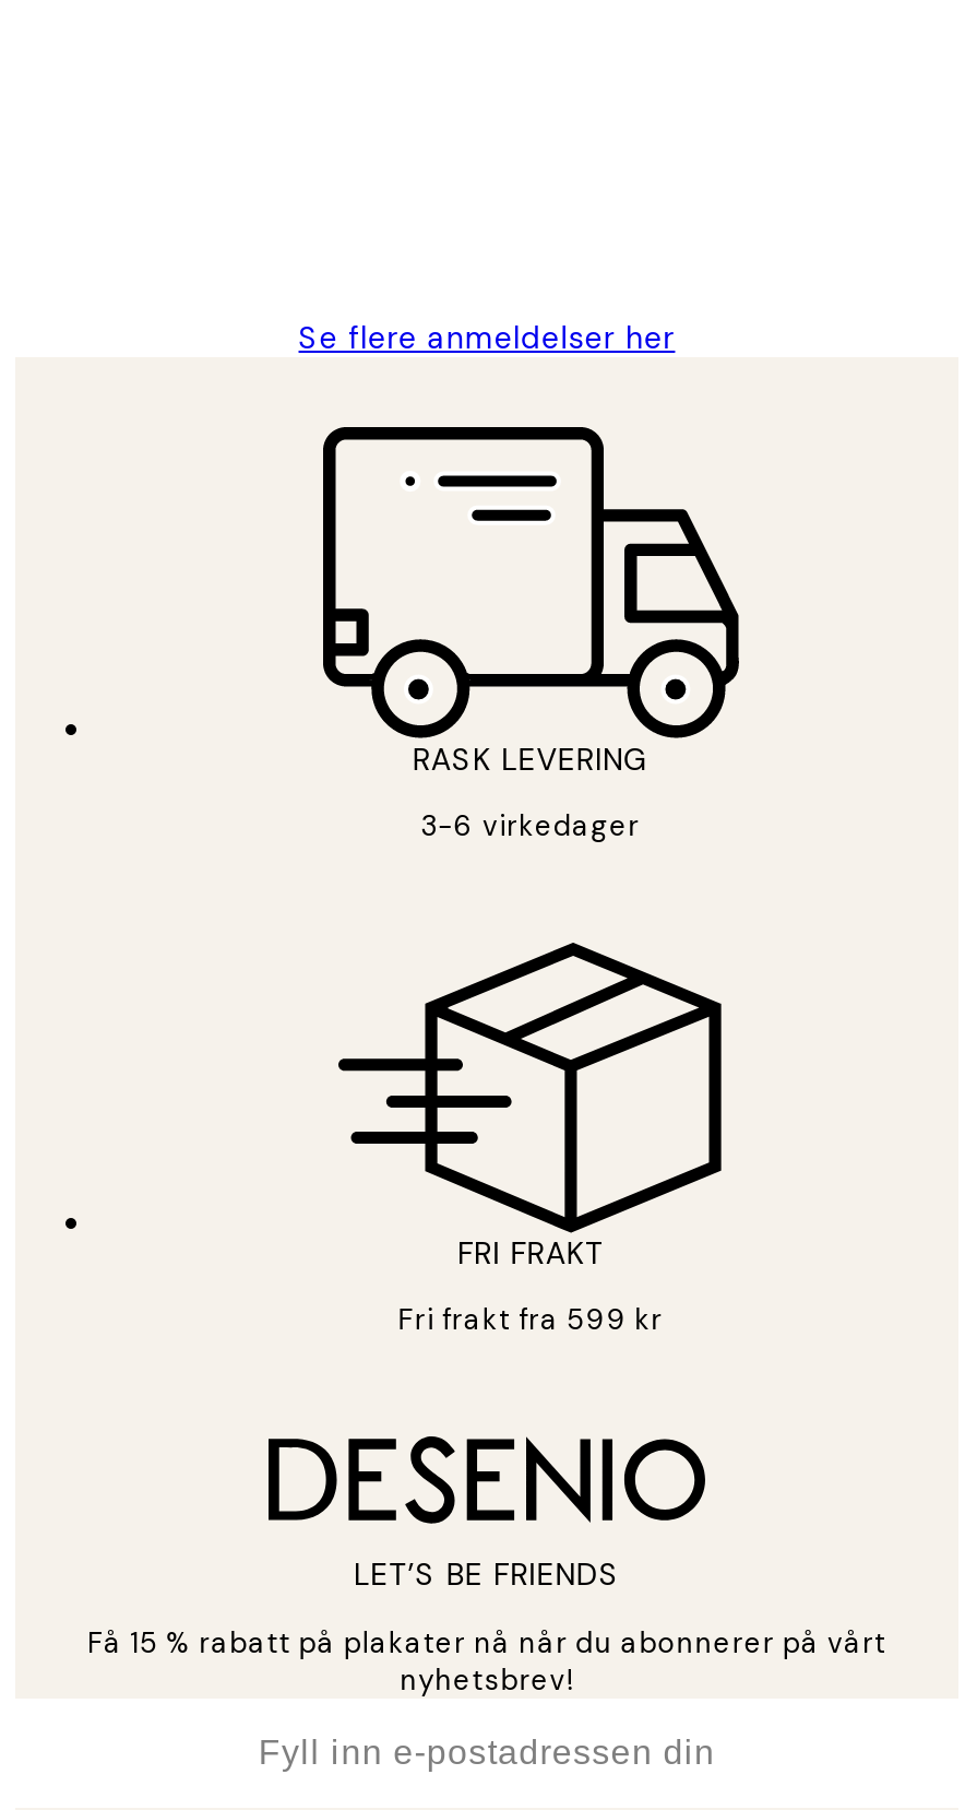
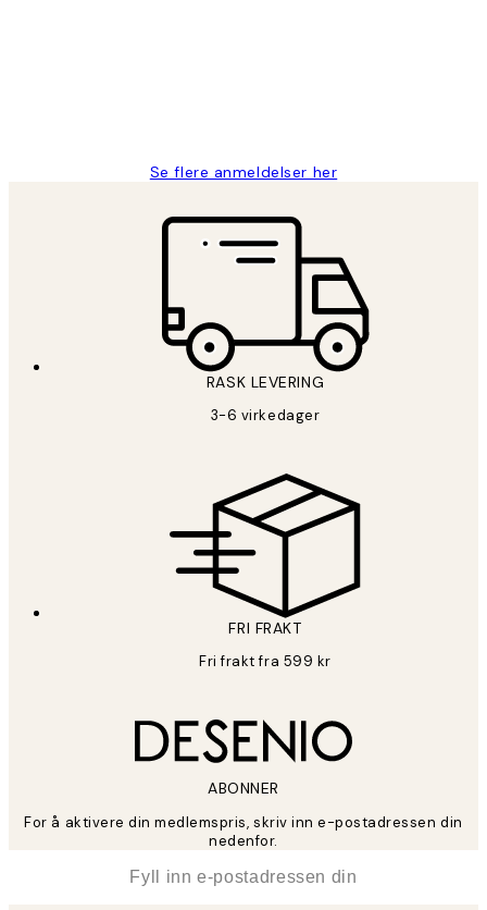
- LET’S BE FRIENDS
+ ABONNER

- Få 15 % rabatt på plakater nå når du abonnerer på vårt
- nyhetsbrev!
+ For å aktivere din medlemspris, skriv inn e-postadressen din
+ nedenfor.
